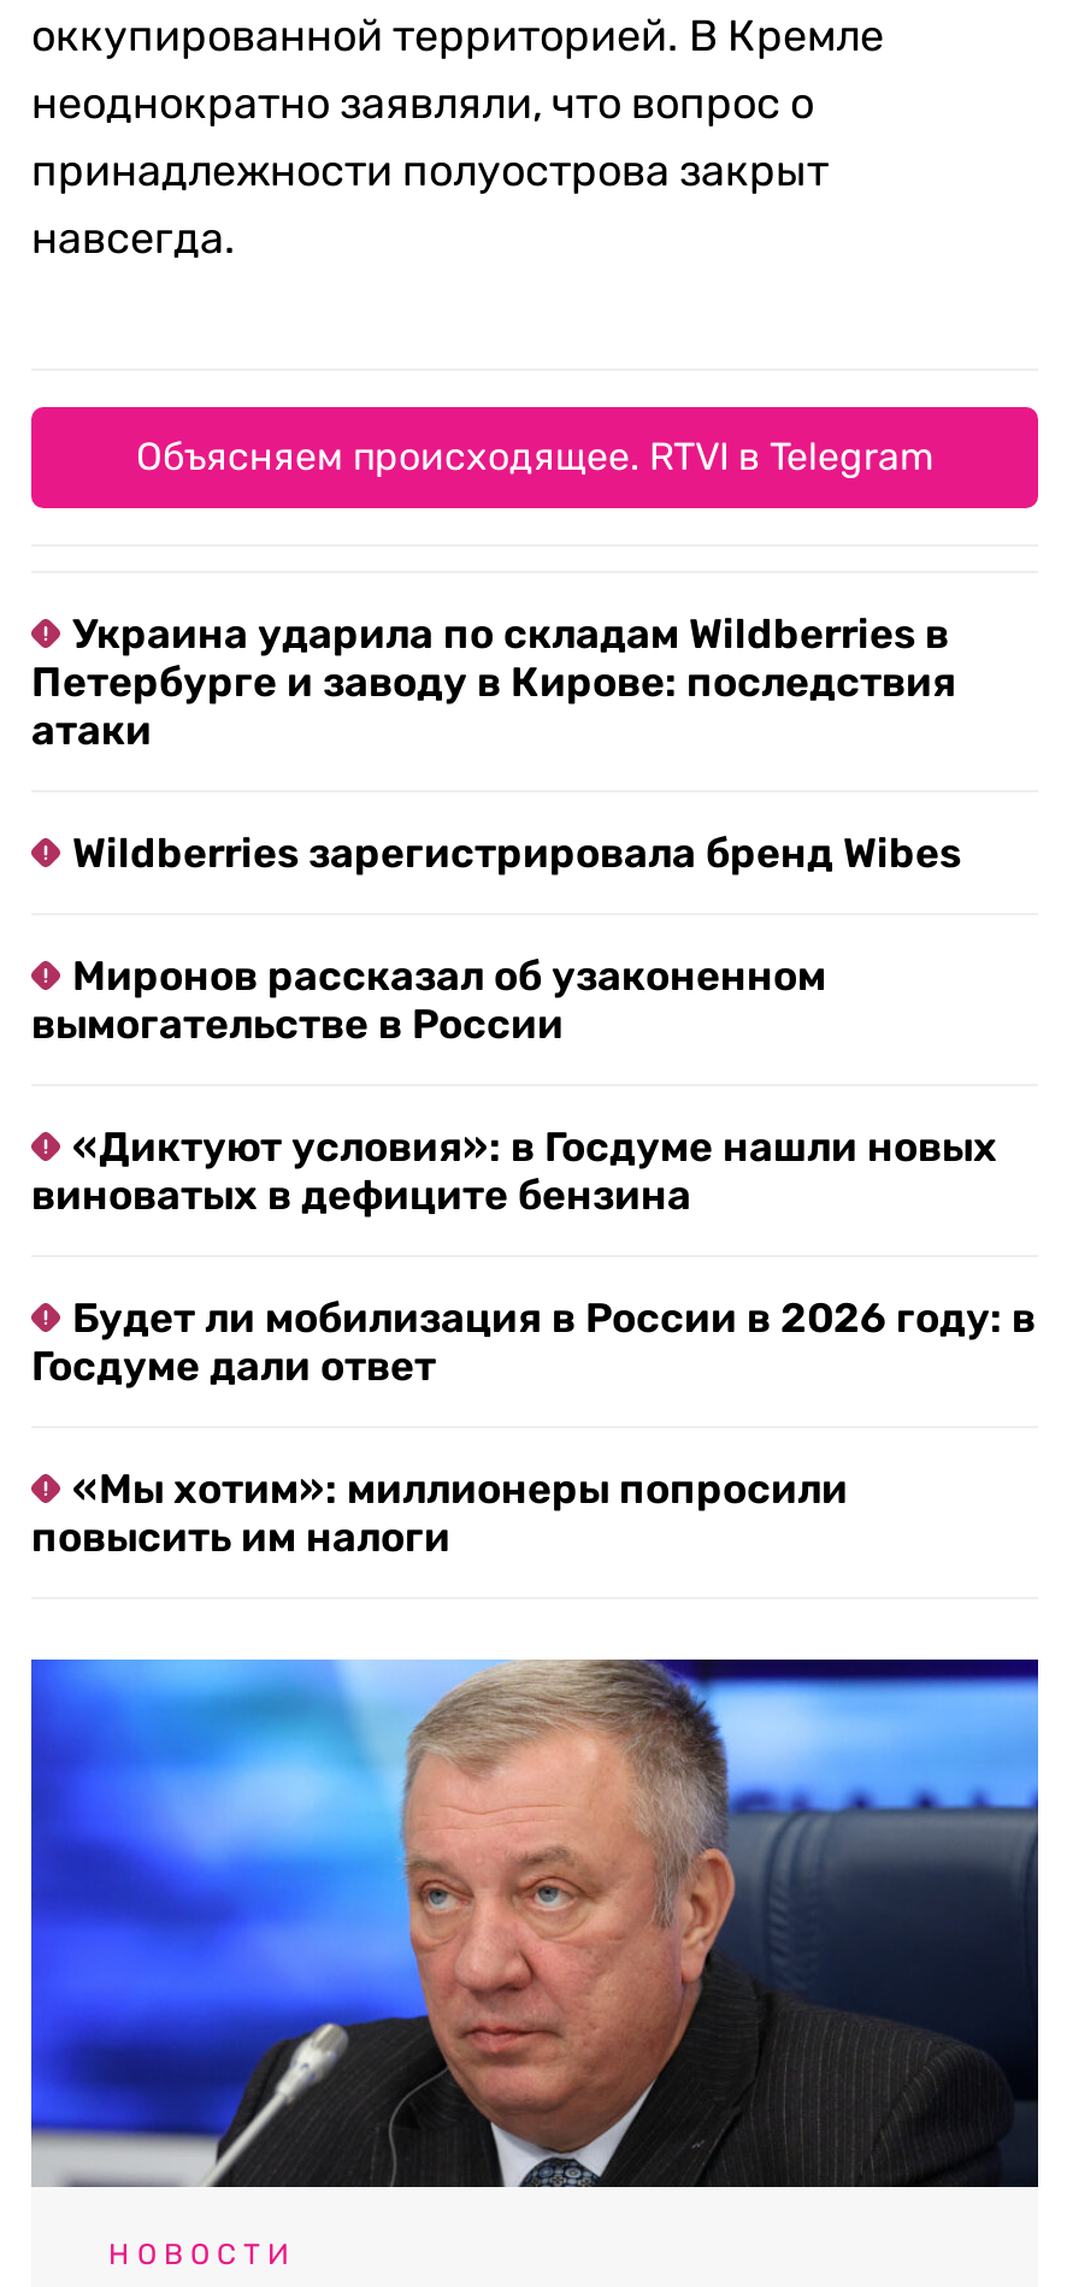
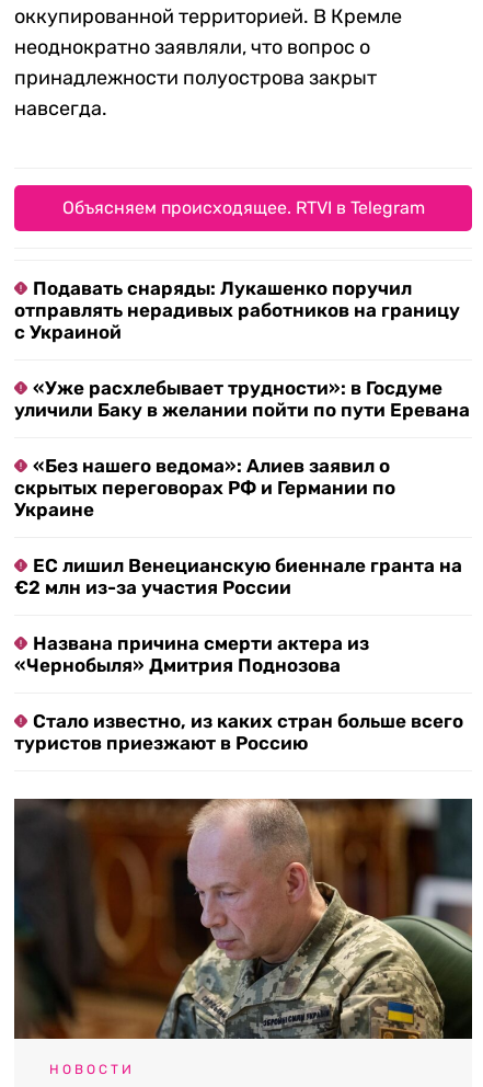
- Украина ударила по складам Wildberries в
- Петербурге и заводу в Кирове: последствия
- атаки
+ Подавать снаряды: Лукашенко поручил
+ отправлять нерадивых работников на границу
+ с Украиной

- Wildberries зарегистрировала бренд Wibes
+ «Уже расхлебывает трудности»: в Госдуме
+ уличили Баку в желании пойти по пути Еревана

- Миронов рассказал об узаконенном
- вымогательстве в России
+ «Без нашего ведома»: Алиев заявил о
+ скрытых переговорах РФ и Германии по
+ Украине

- «Диктуют условия»: в Госдуме нашли новых
- виноватых в дефиците бензина
+ ЕС лишил Венецианскую биеннале гранта на
+ €2 млн из-за участия России

- Будет ли мобилизация в России в 2026 году: в
- Госдуме дали ответ
+ Названа причина смерти актера из
+ «Чернобыля» Дмитрия Поднозова

- «Мы хотим»: миллионеры попросили
- повысить им налоги
+ Стало известно, из каких стран больше всего
+ туристов приезжают в Россию

- [image]
+ [image]
